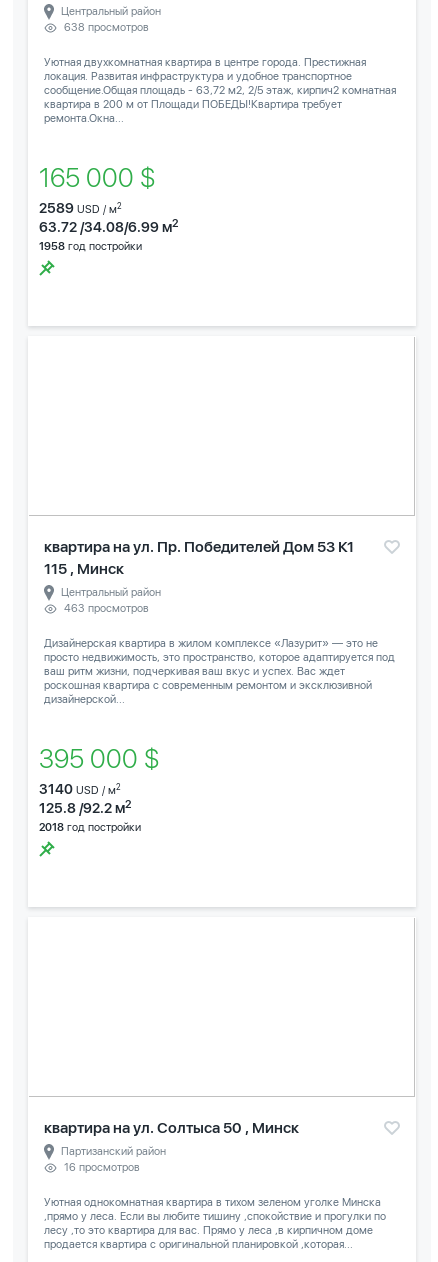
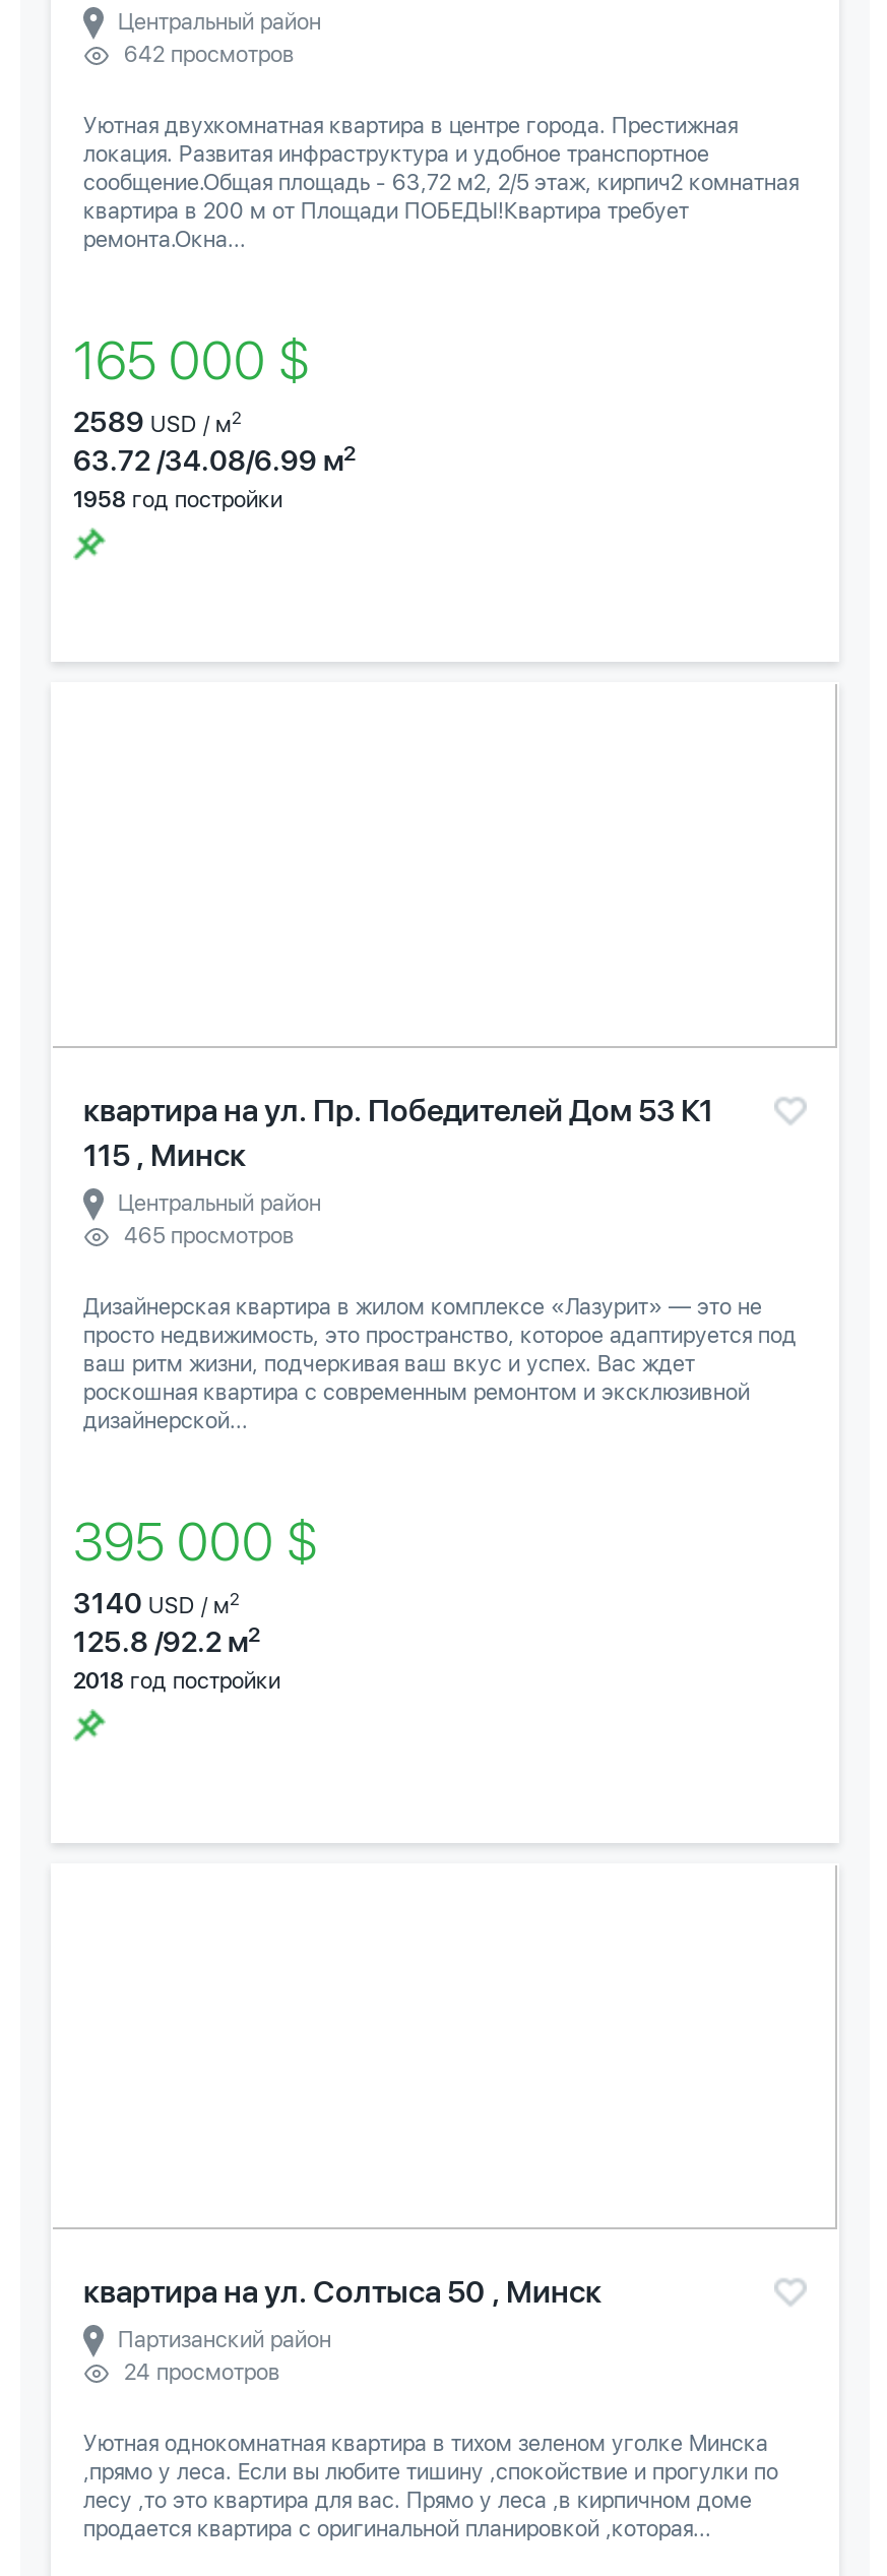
- 638 просмотров
+ 642 просмотров

- 463 просмотров
+ 465 просмотров

- 16 просмотров
+ 24 просмотров
